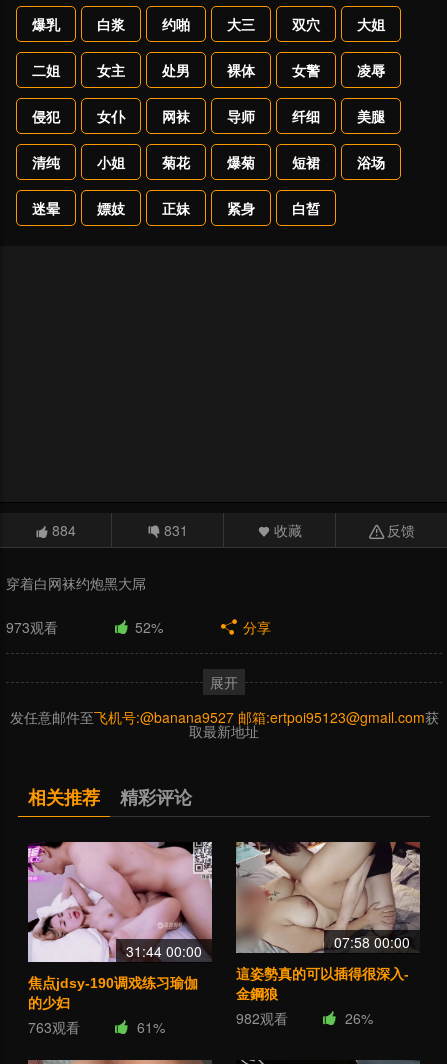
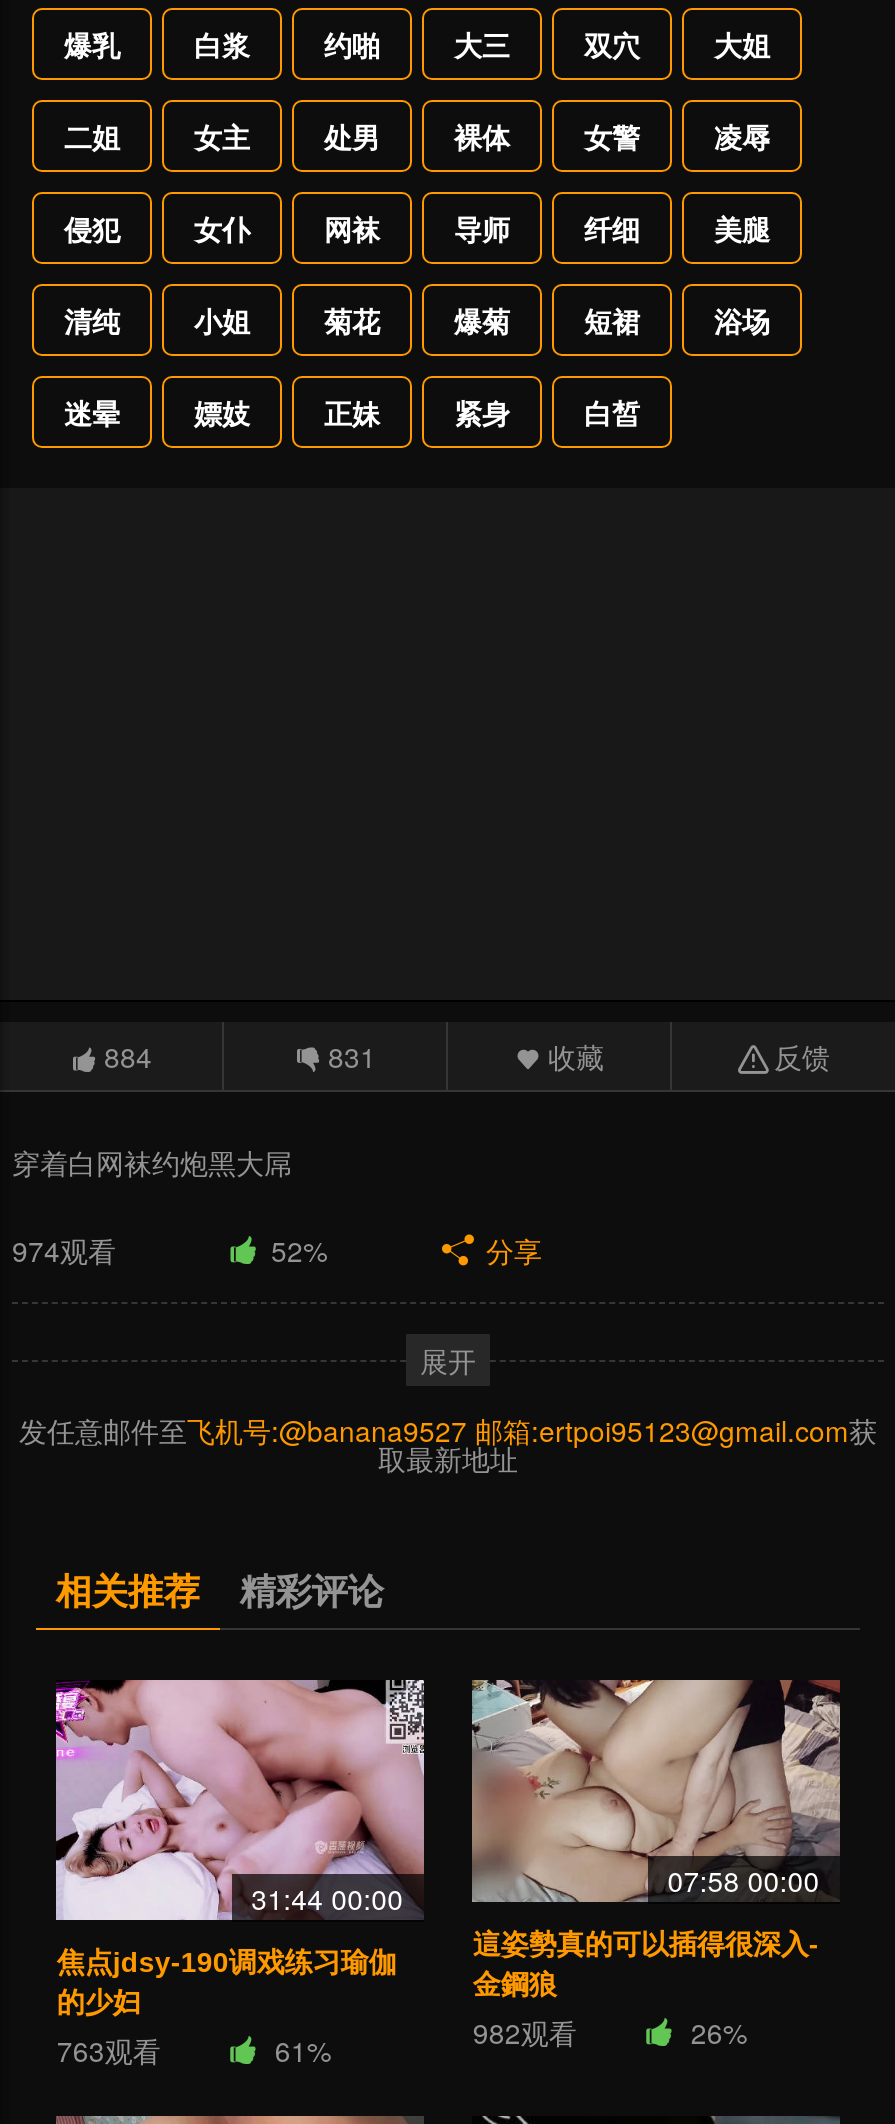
- 973观看
+ 974观看
